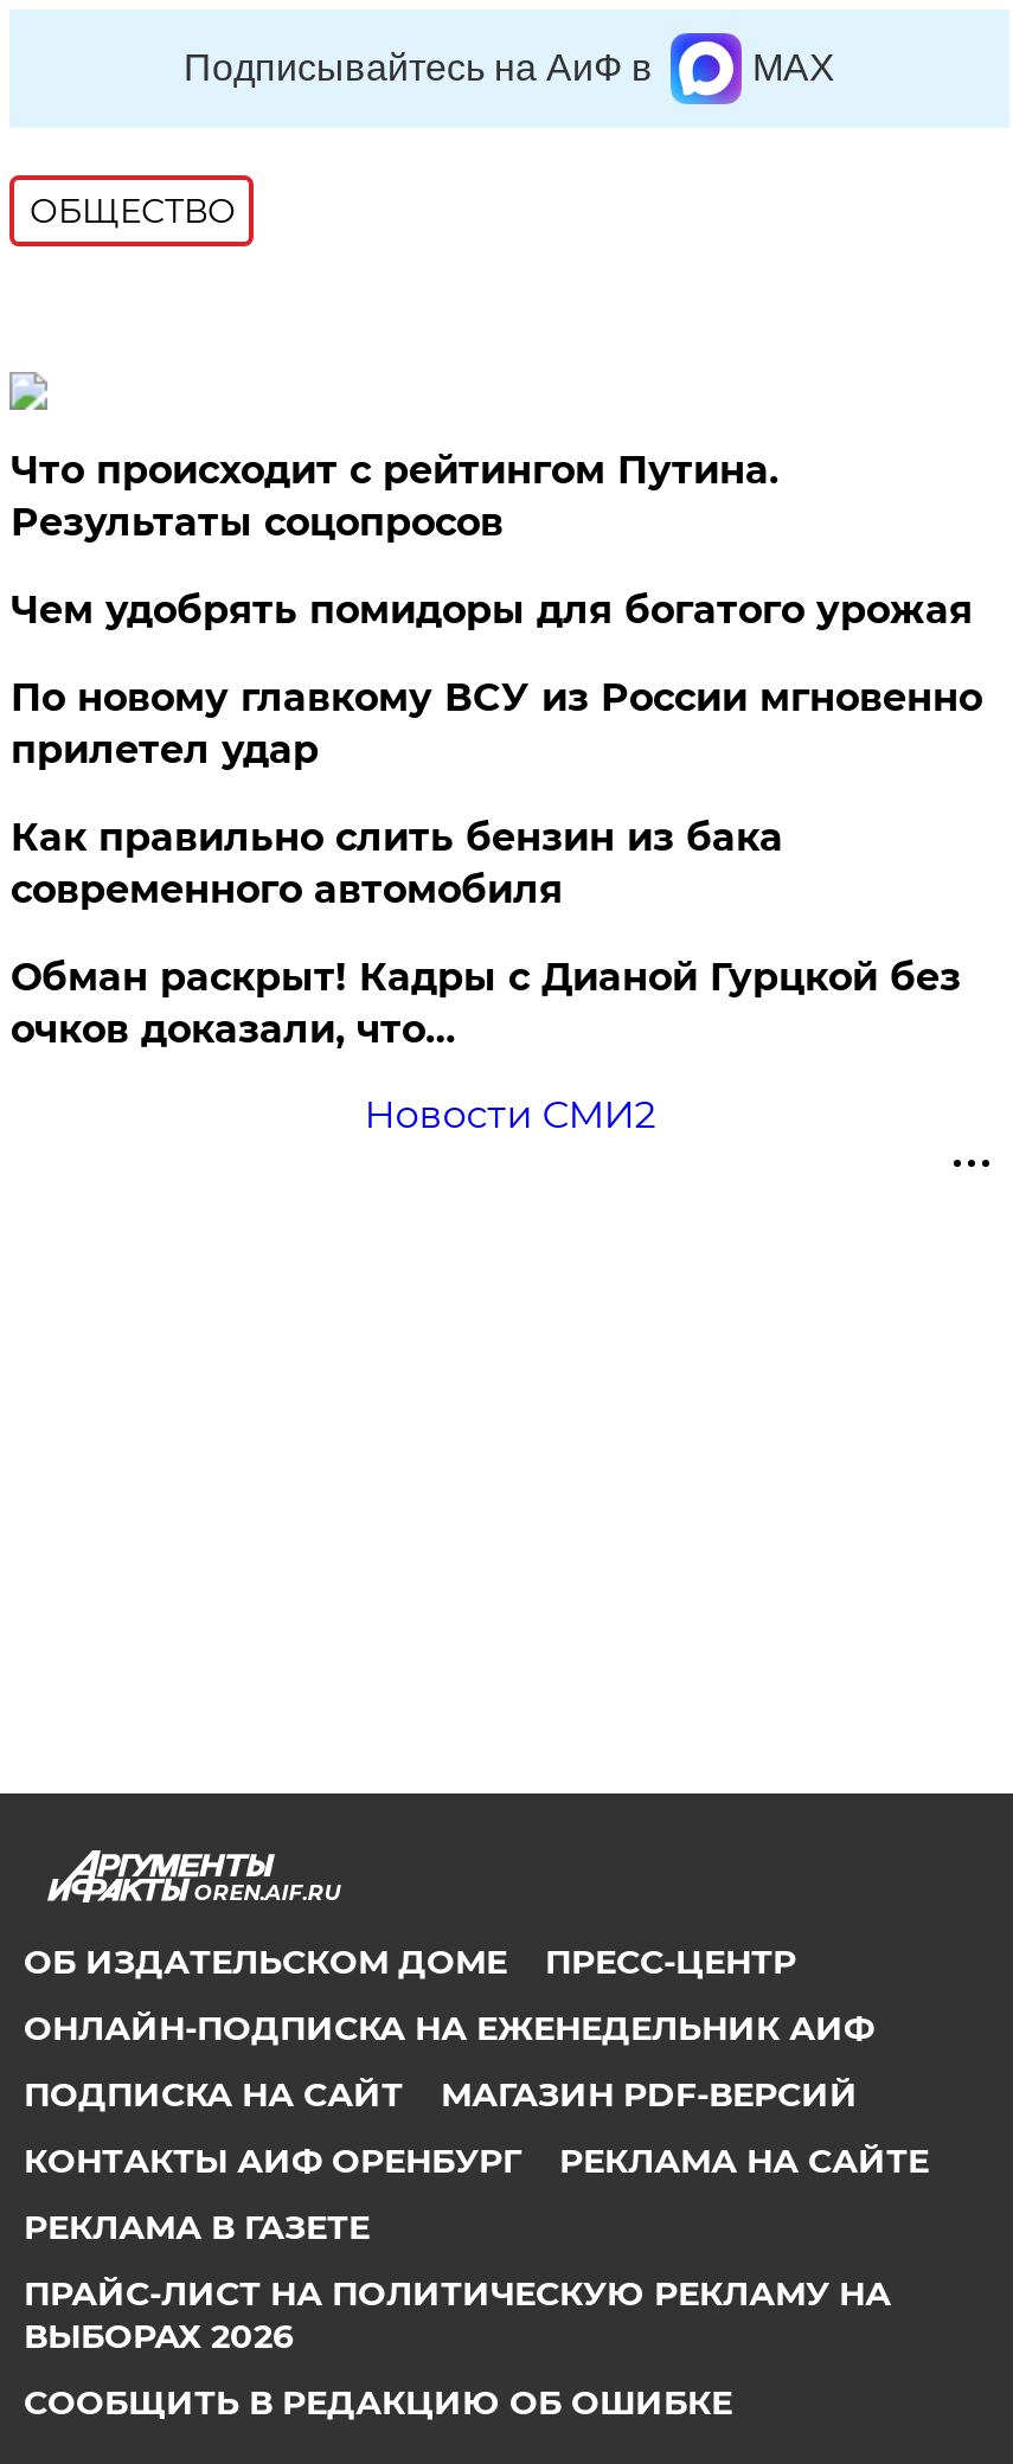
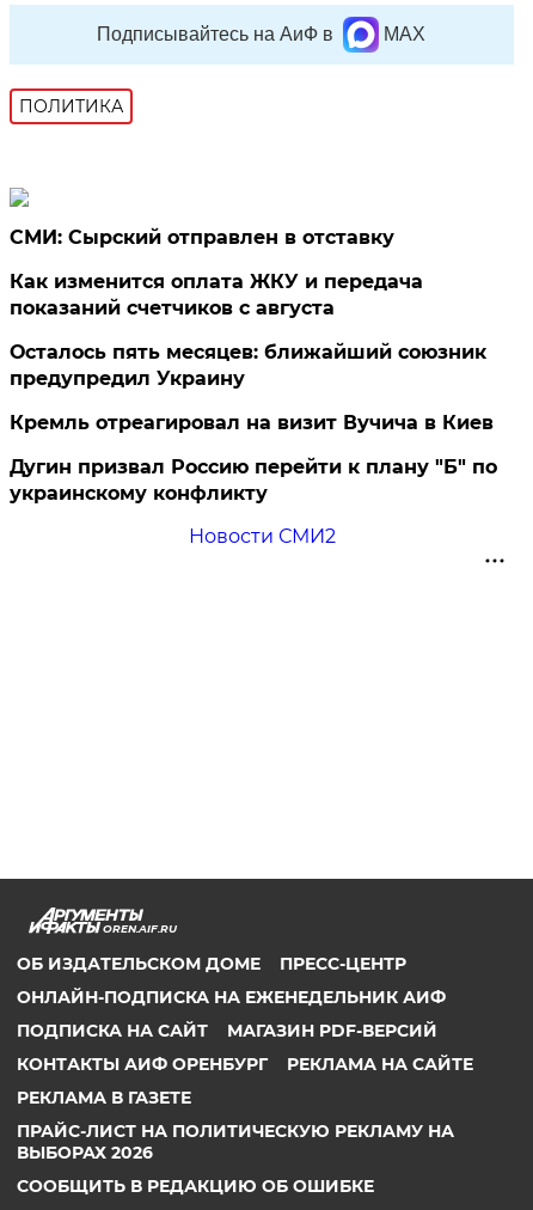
- ОБЩЕСТВО
+ ПОЛИТИКА

- Что происходит с рейтингом Путина.
- Результаты соцопросов
+ СМИ: Сырский отправлен в отставку

- Чем удобрять помидоры для богатого урожая
+ Как изменится оплата ЖКУ и передача
+ показаний счетчиков с августа

- По новому главкому ВСУ из России мгновенно
- прилетел удар
+ Осталось пять месяцев: ближайший союзник
+ предупредил Украину

- Как правильно слить бензин из бака
- современного автомобиля
+ Кремль отреагировал на визит Вучича в Киев

- Обман раскрыт! Кадры с Дианой Гурцкой без
- очков доказали, что…
+ Дугин призвал Россию перейти к плану "Б" по
+ украинскому конфликту
